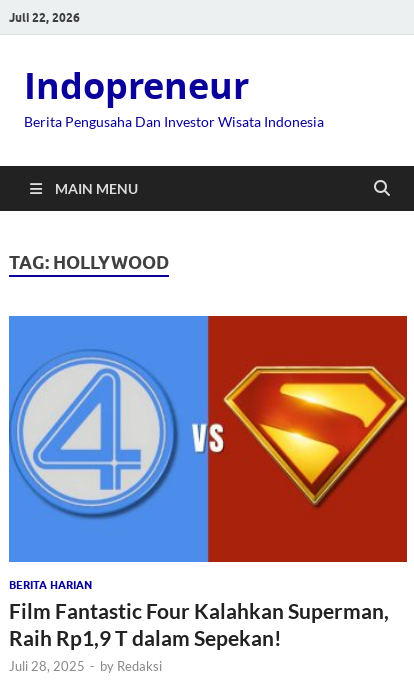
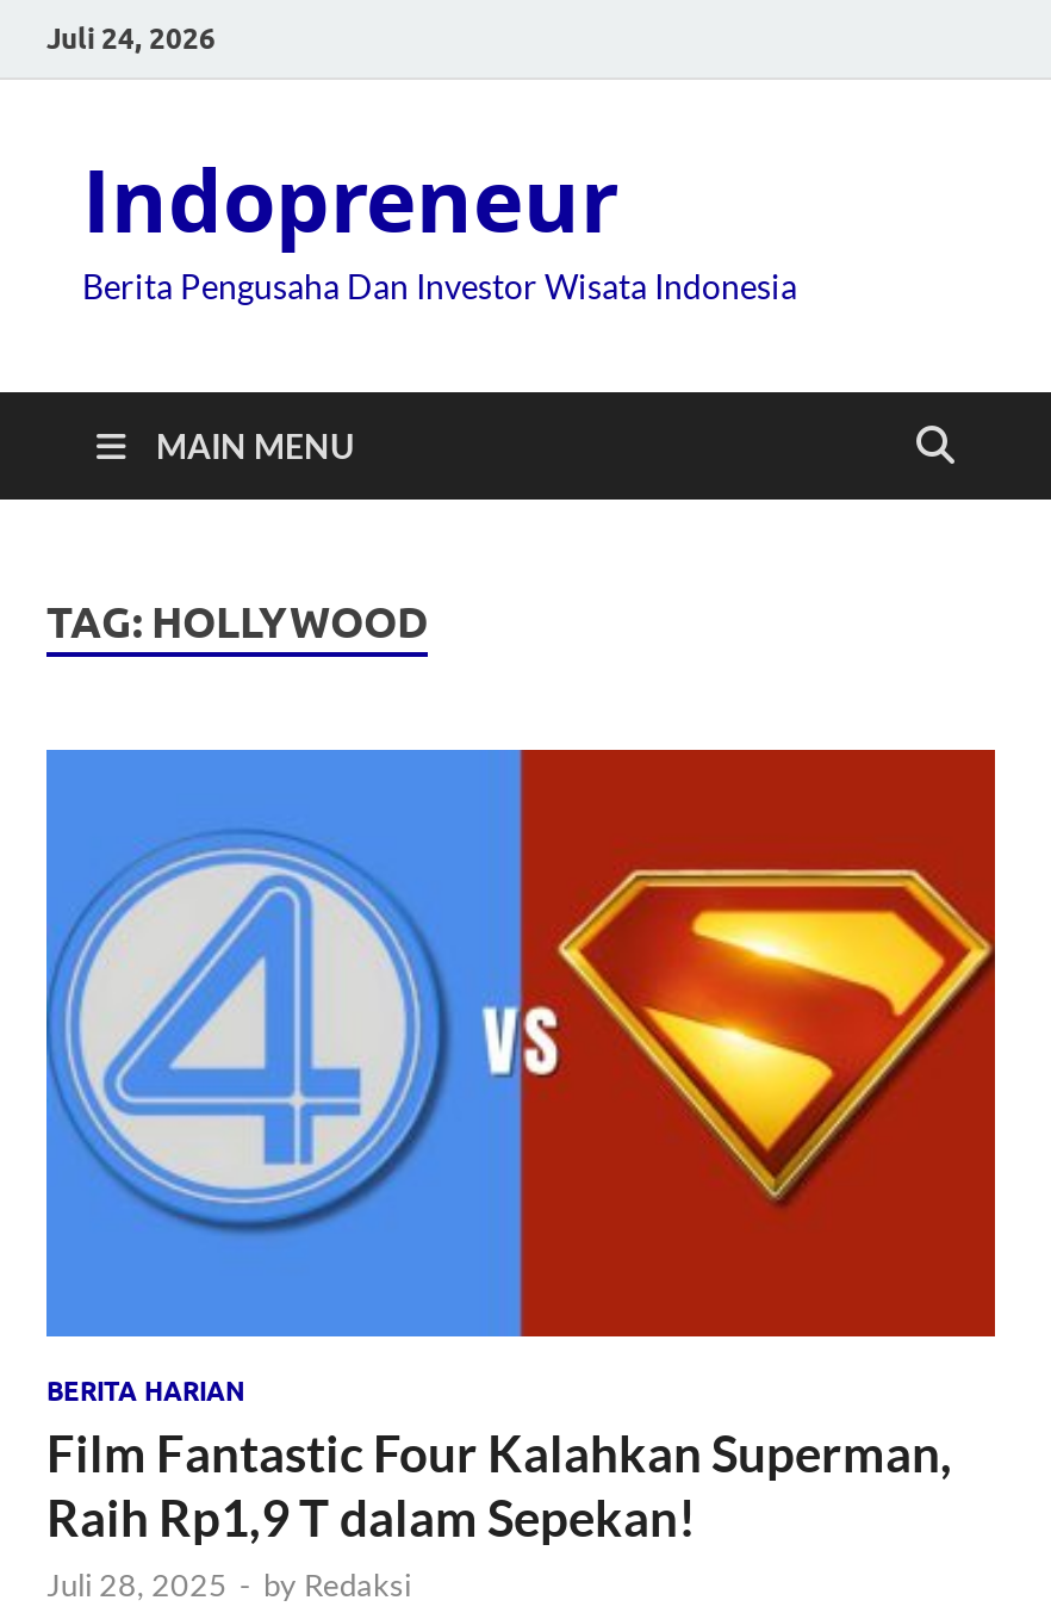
- Juli 22, 2026
+ Juli 24, 2026
